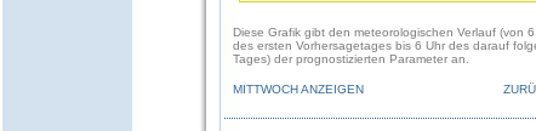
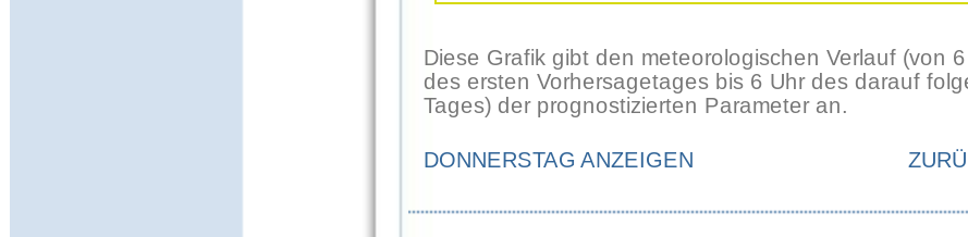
- MITTWOCH ANZEIGEN
+ DONNERSTAG ANZEIGEN
